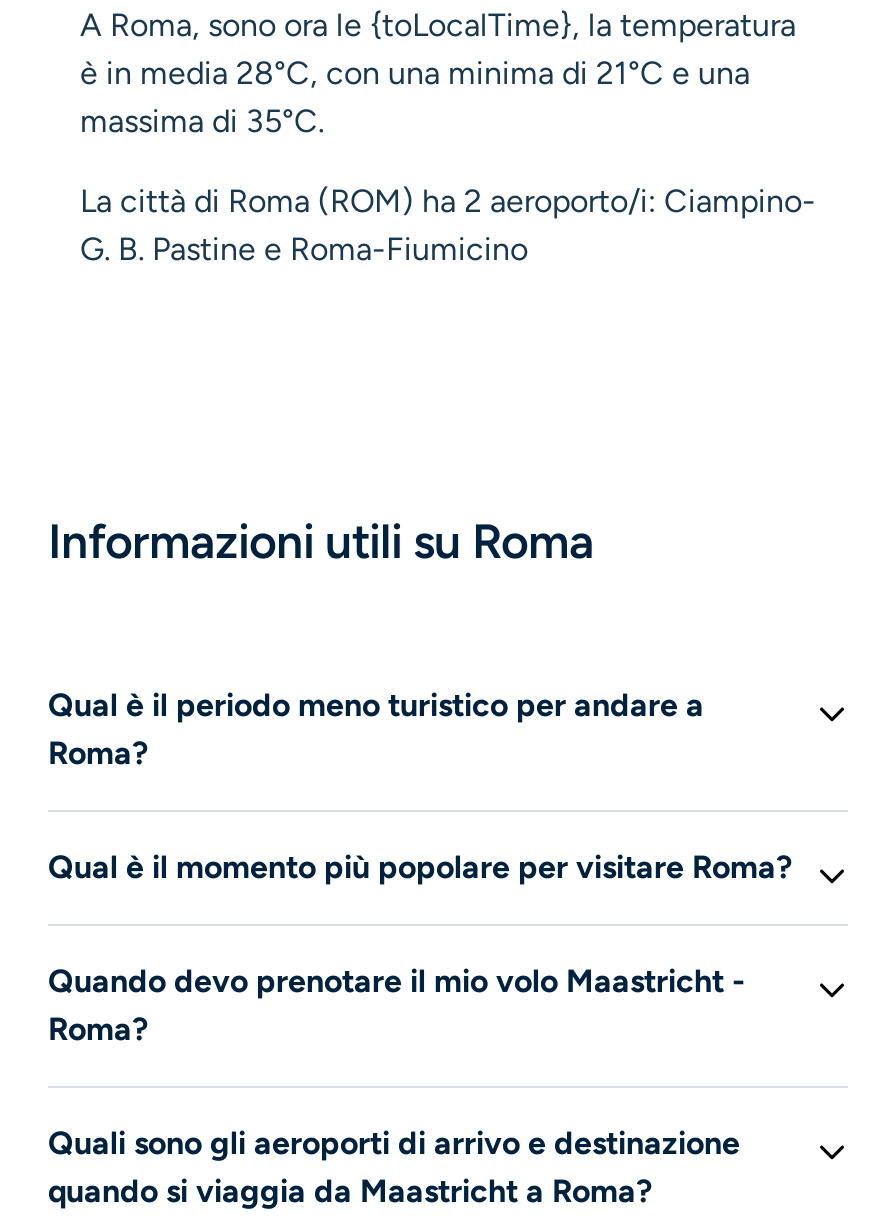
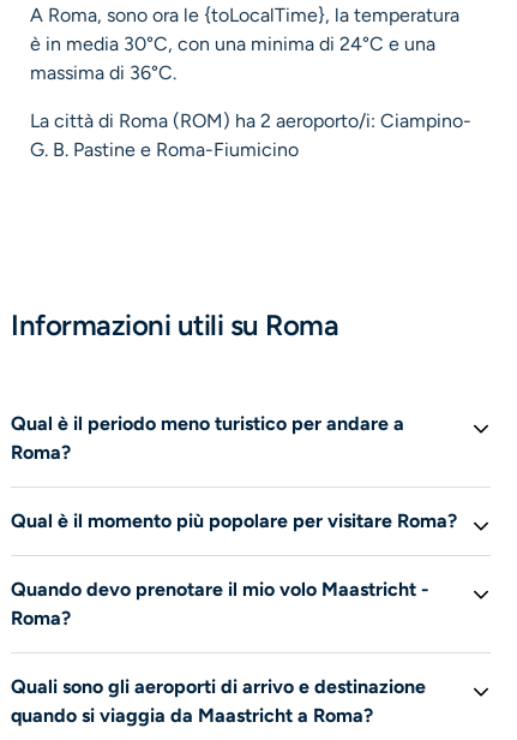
- è in media 28°C, con una minima di 21°C e una
+ è in media 30°C, con una minima di 24°C e una

- massima di 35°C.
+ massima di 36°C.
